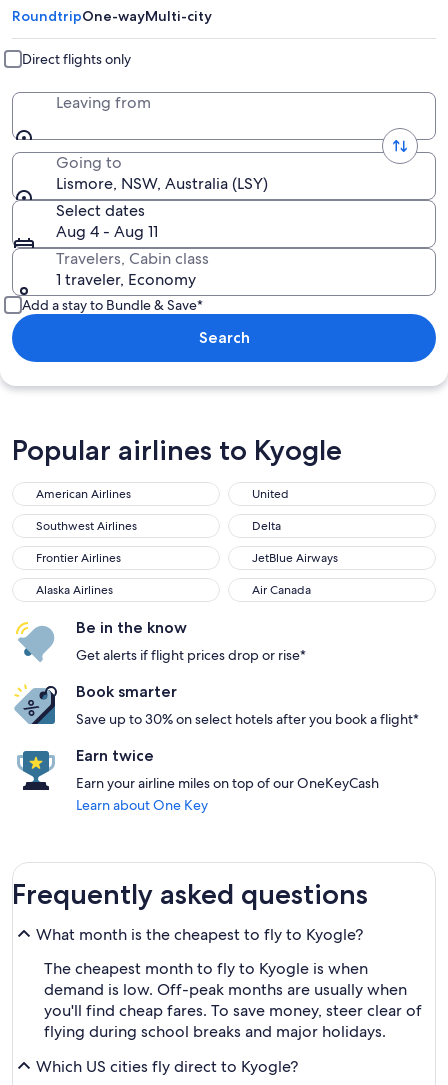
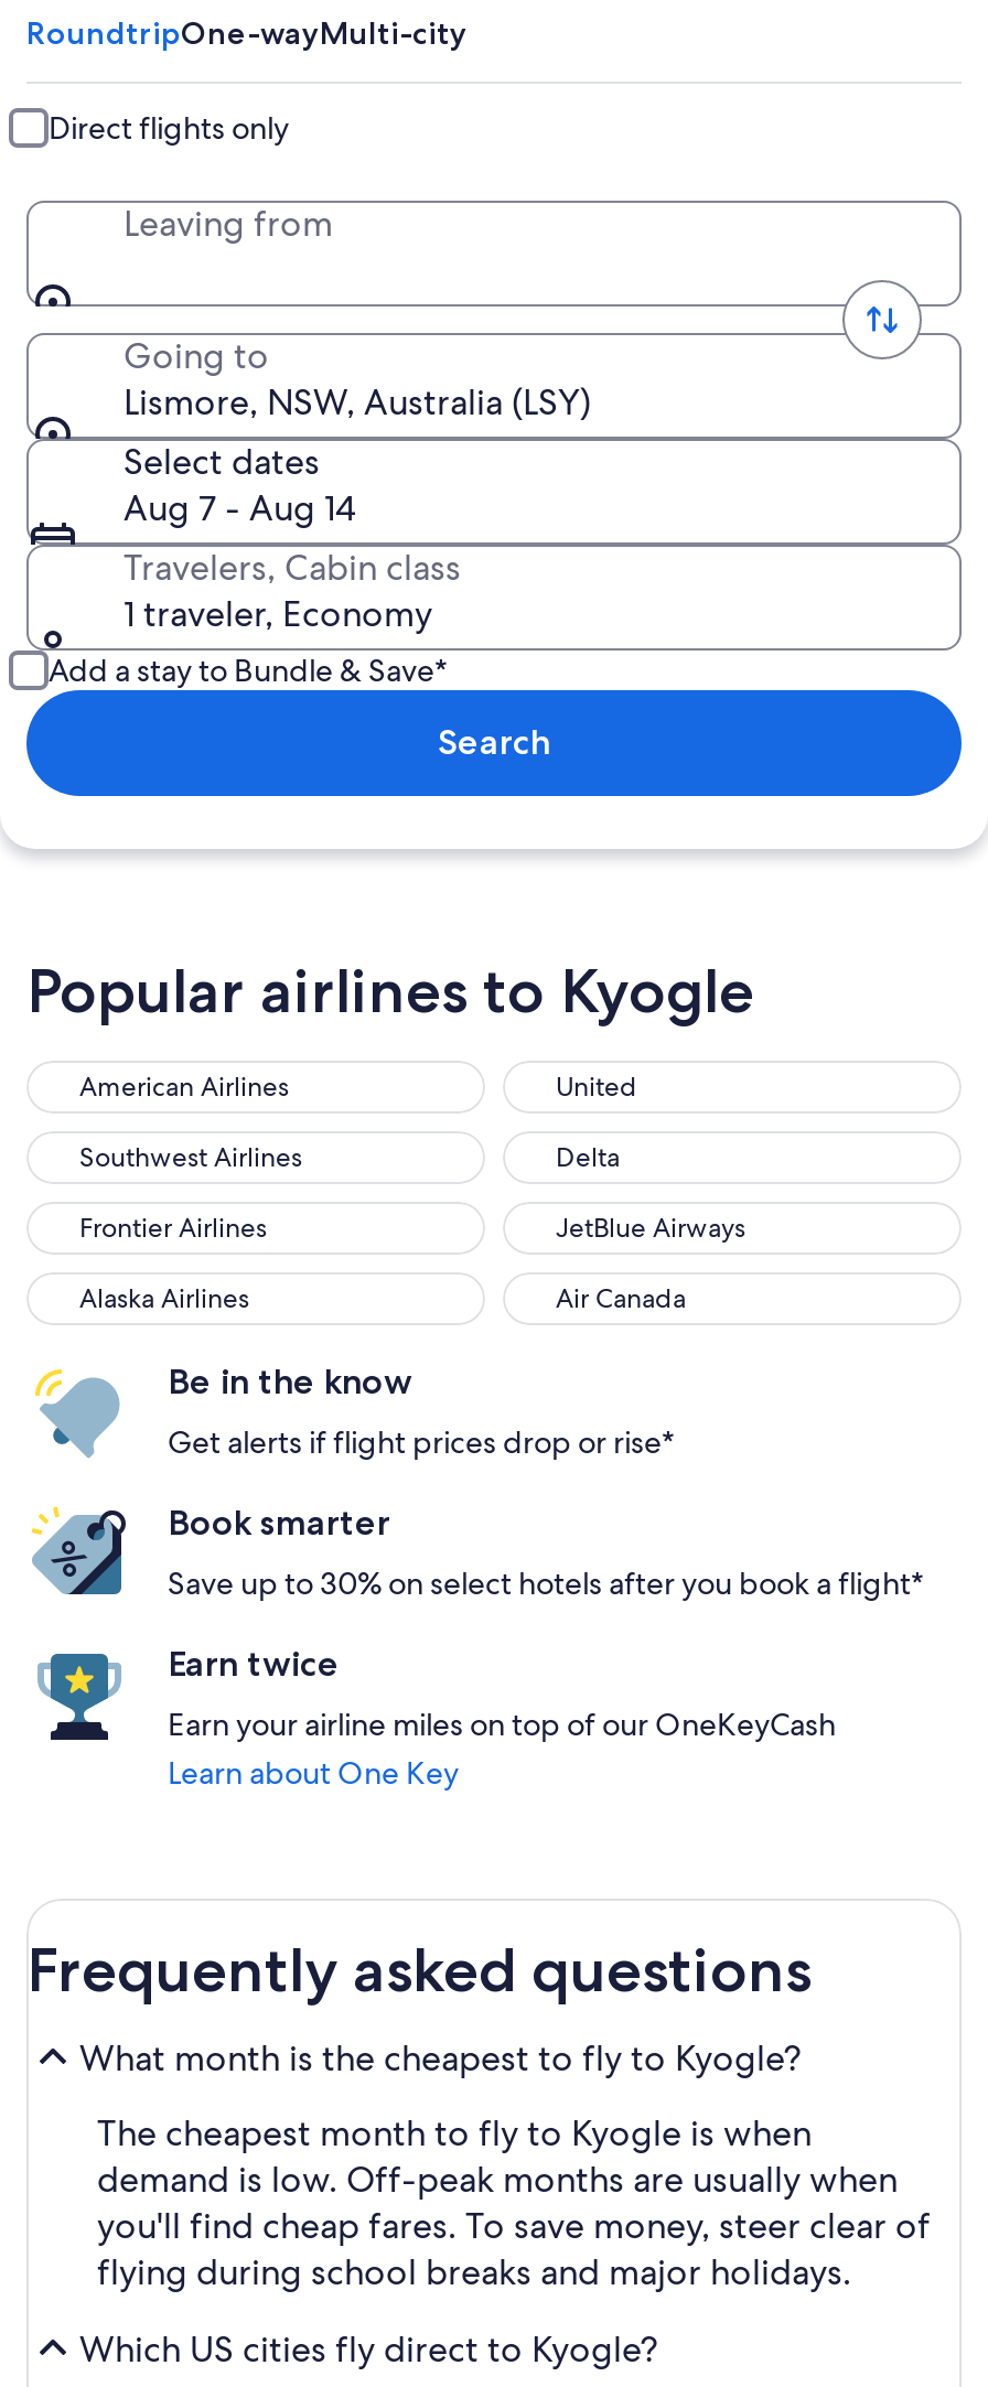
- Aug 4 - Aug 11
+ Aug 7 - Aug 14
